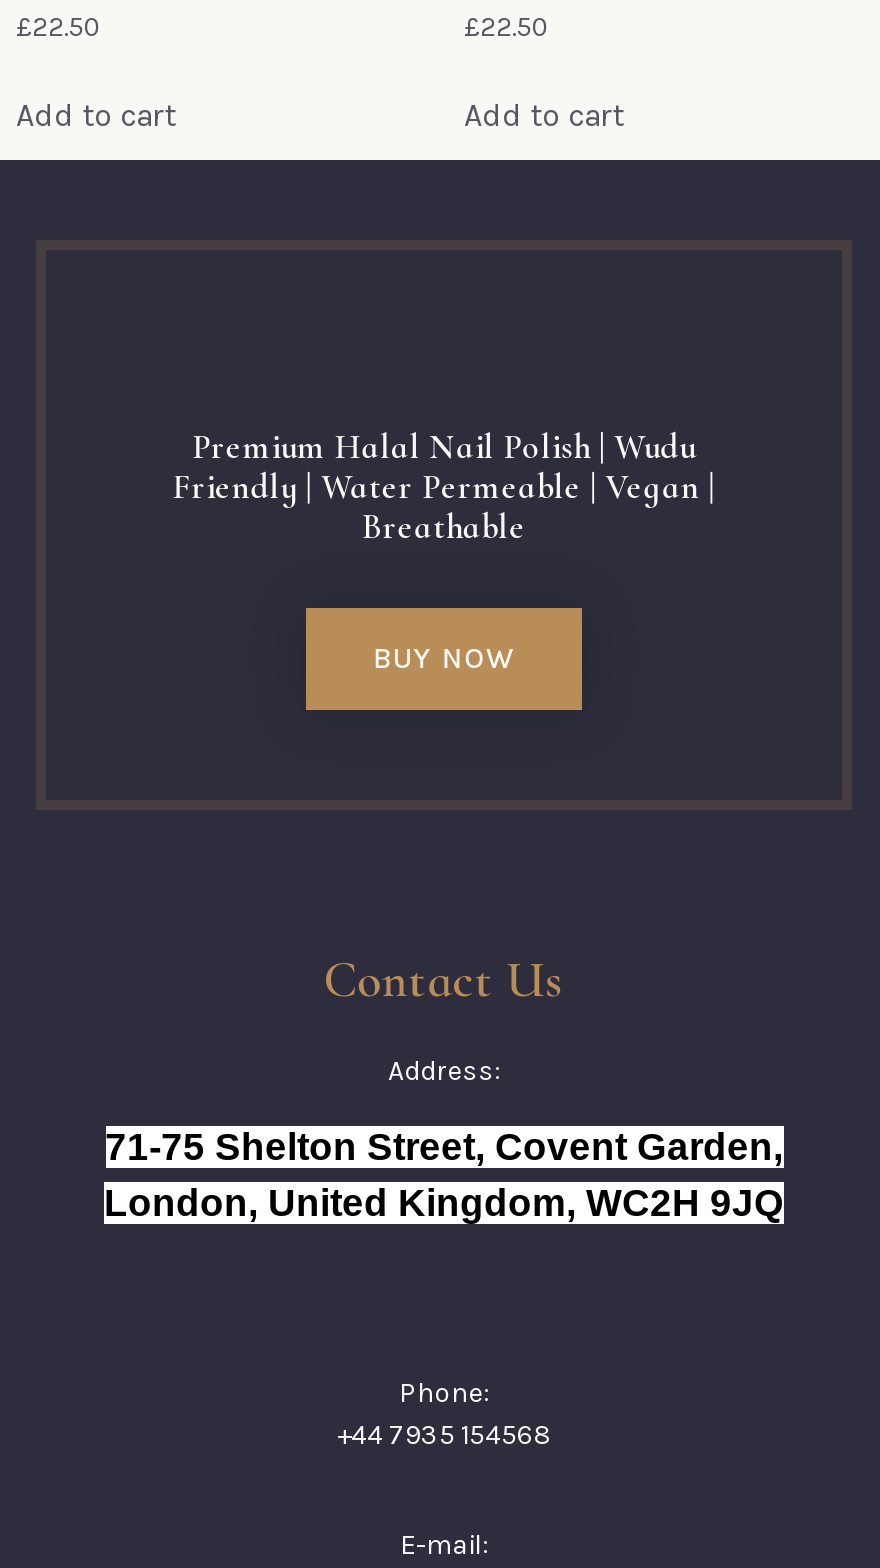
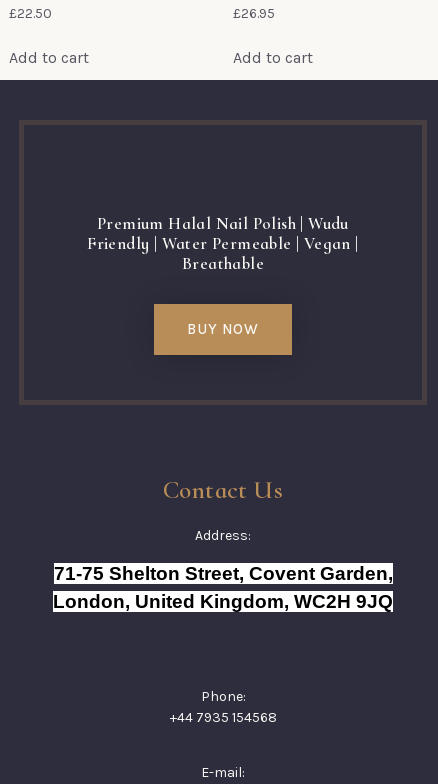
- £22.50
+ £26.95
